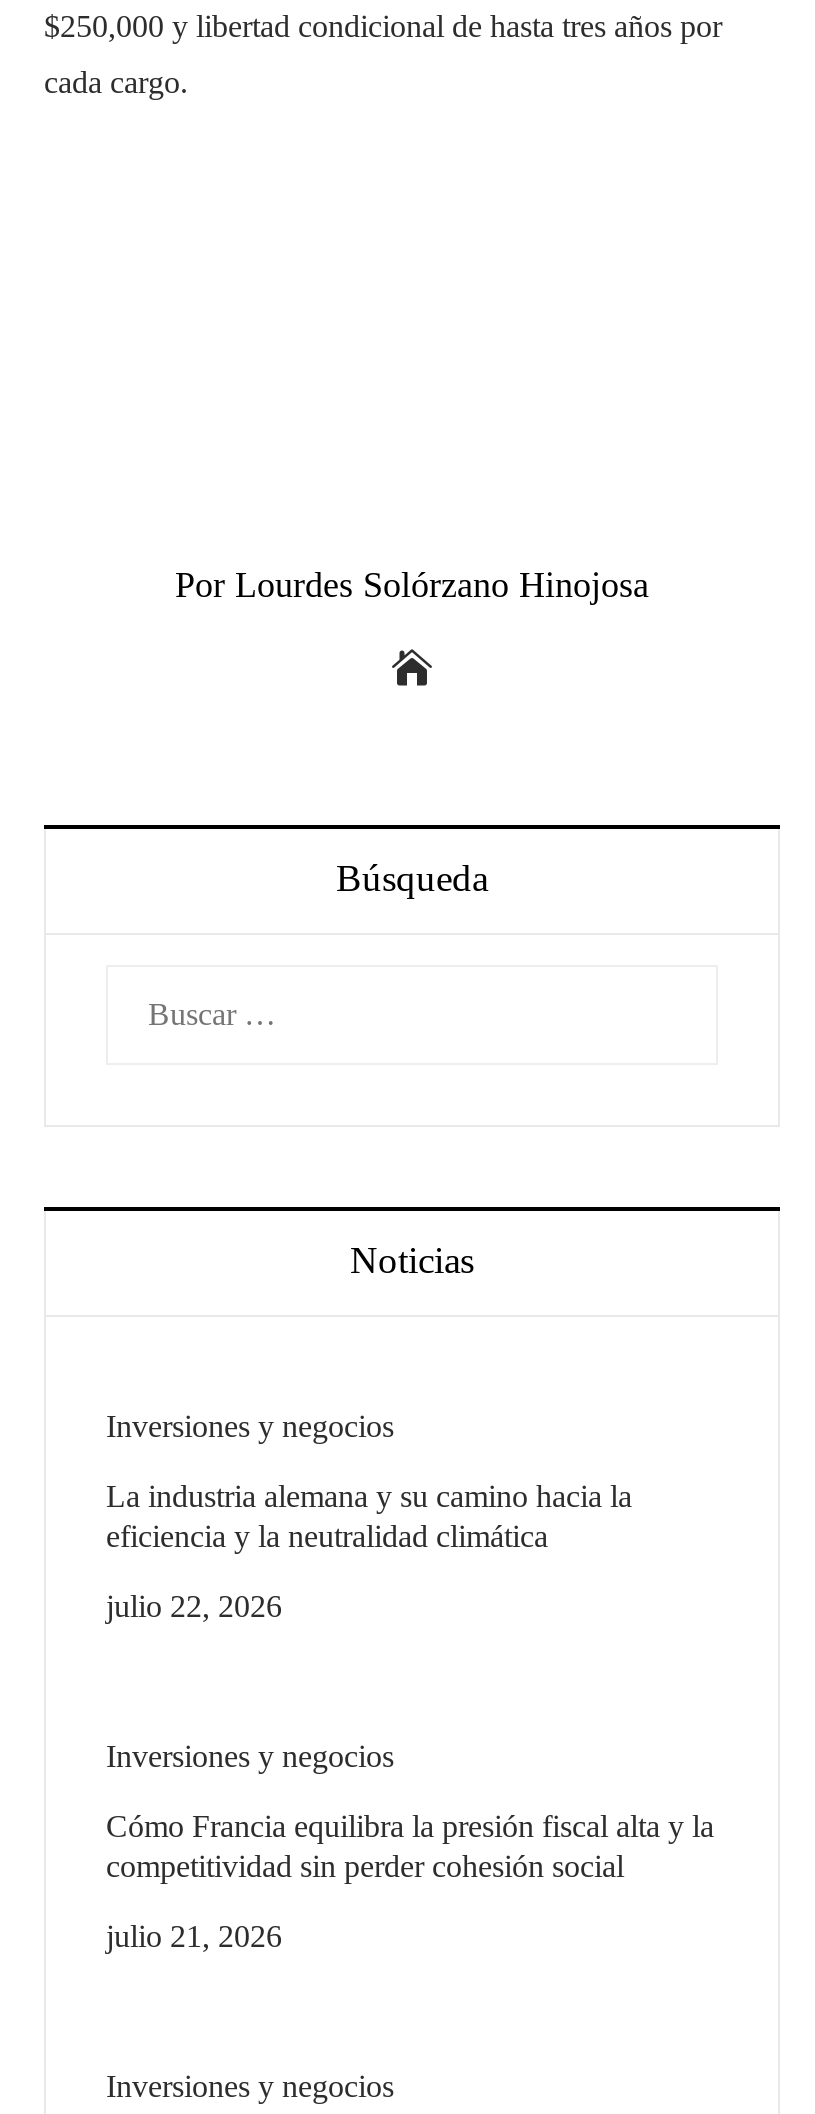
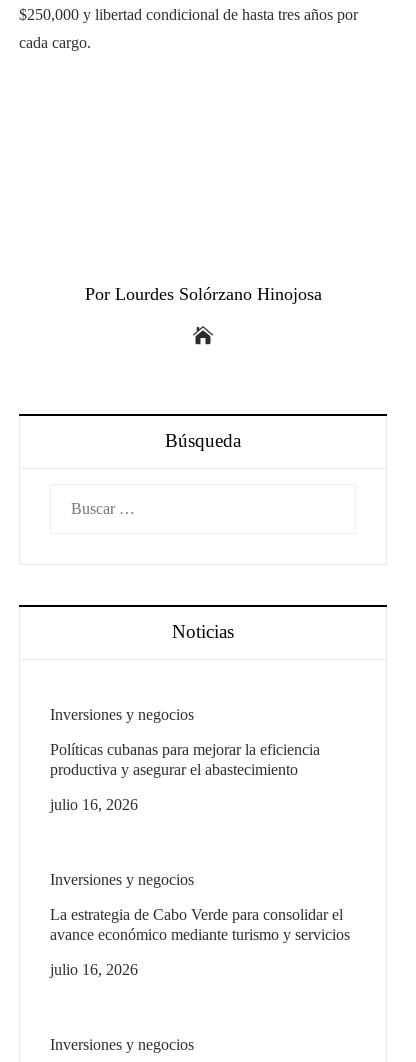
- La industria alemana y su camino hacia la
- eficiencia y la neutralidad climática
+ Políticas cubanas para mejorar la eficiencia
+ productiva y asegurar el abastecimiento

- julio 22, 2026
+ julio 16, 2026

- Cómo Francia equilibra la presión fiscal alta y la
- competitividad sin perder cohesión social
+ La estrategia de Cabo Verde para consolidar el
+ avance económico mediante turismo y servicios

- julio 21, 2026
+ julio 16, 2026
